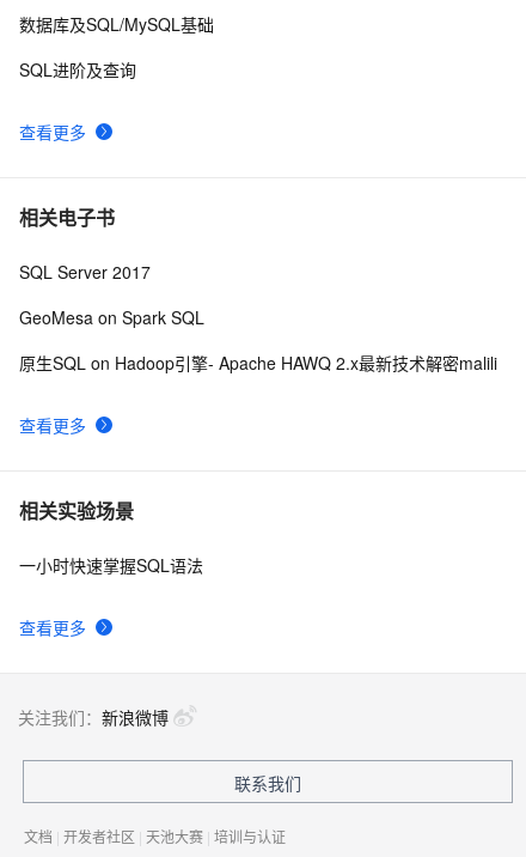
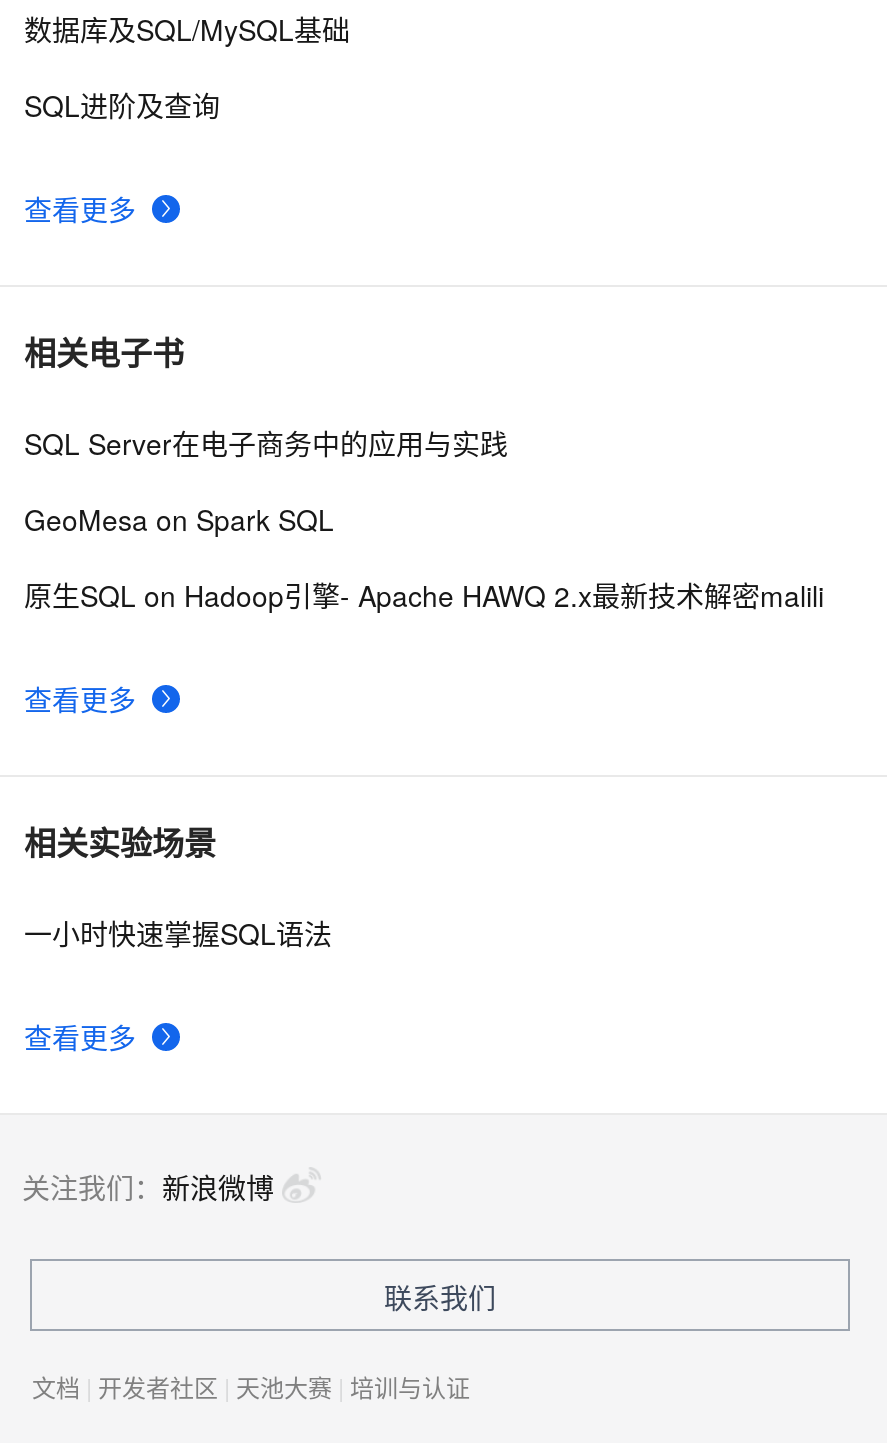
- SQL Server 2017
+ SQL Server在电子商务中的应用与实践
